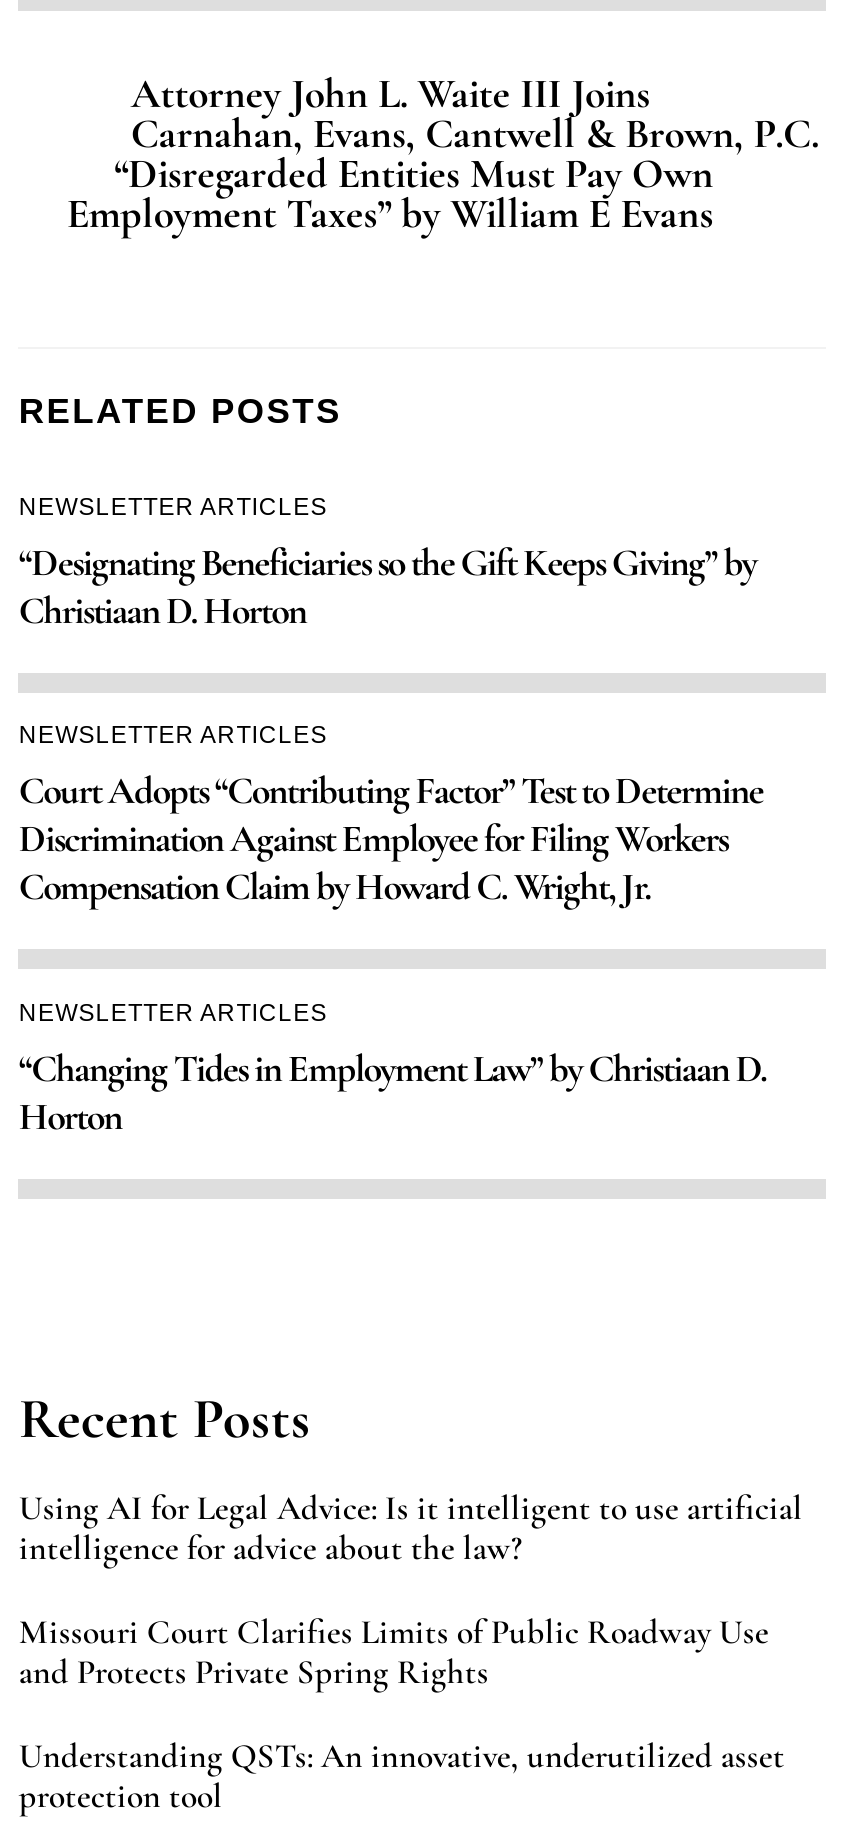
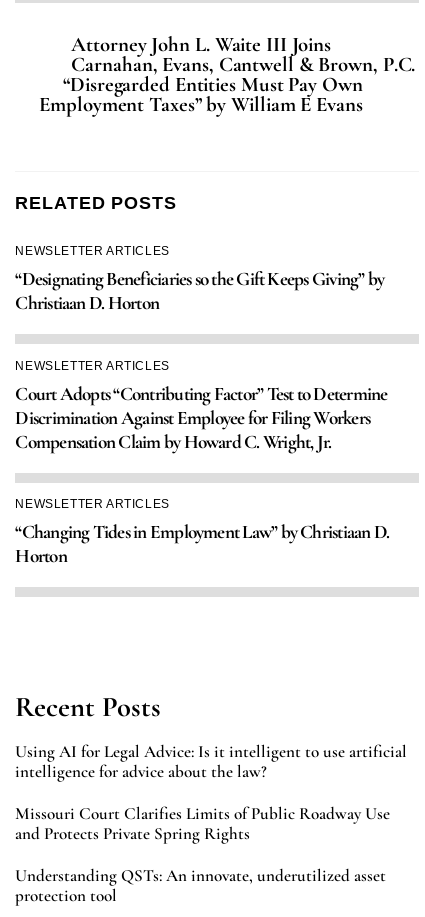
- Understanding QSTs: An innovative, underutilized asset
+ Understanding QSTs: An innovate, underutilized asset
